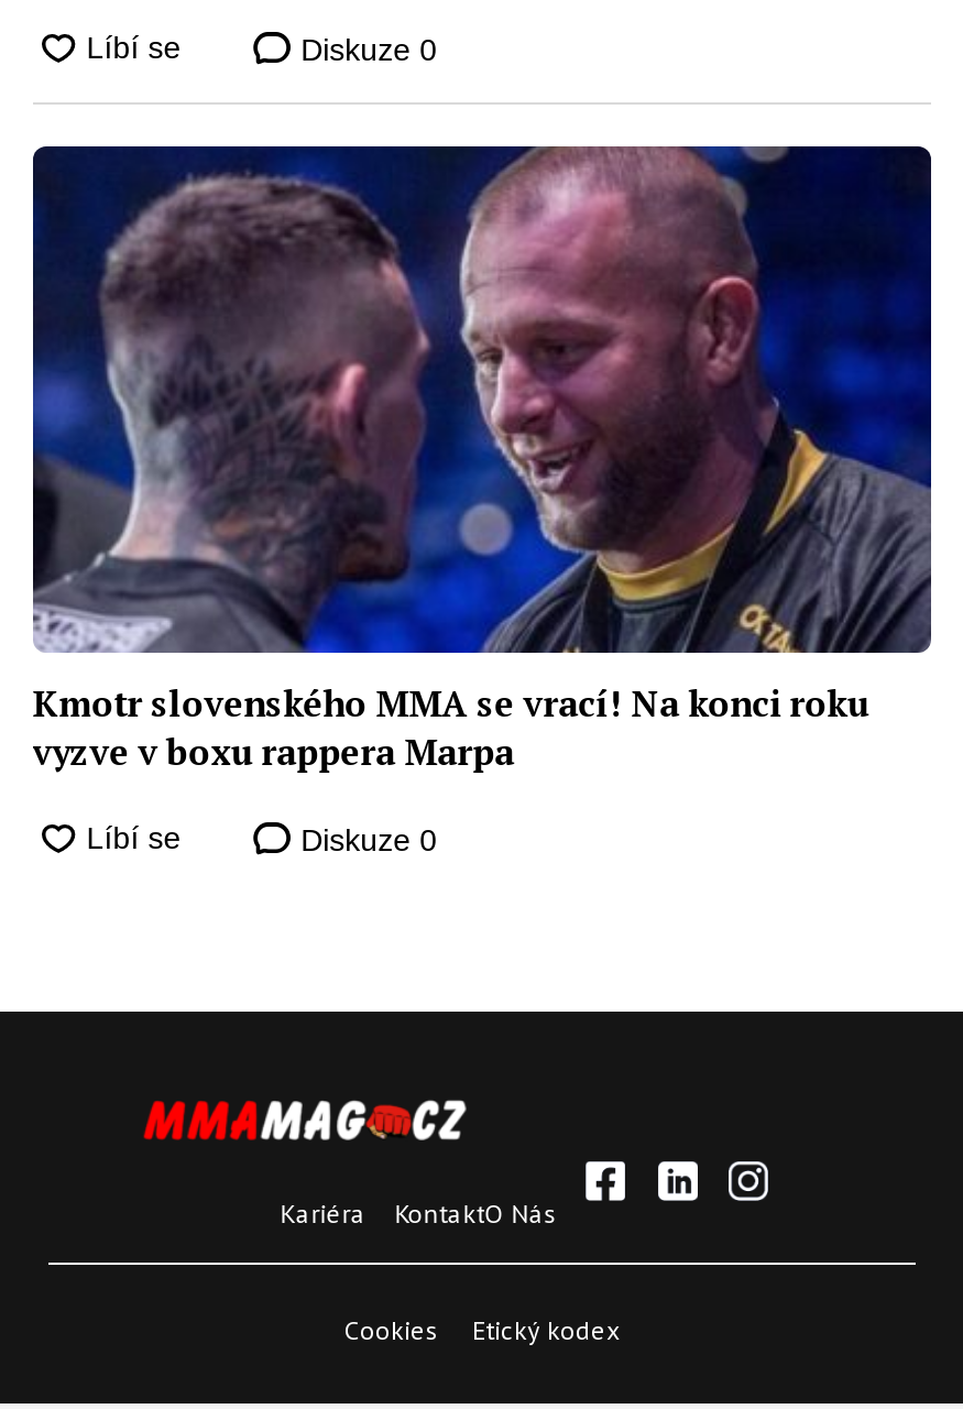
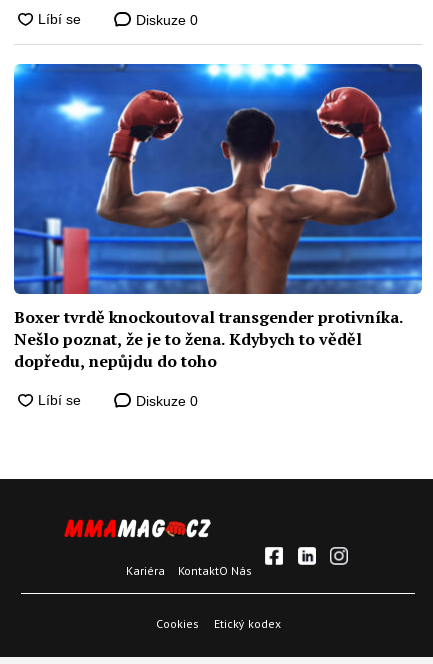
- [image]
- Kmotr slovenského MMA se vrací! Na konci roku
- vyzve v boxu rappera Marpa
+ [image]
+ Boxer tvrdě knockoutoval transgender protivníka.
+ Nešlo poznat, že je to žena. Kdybych to věděl
+ dopředu, nepůjdu do toho
